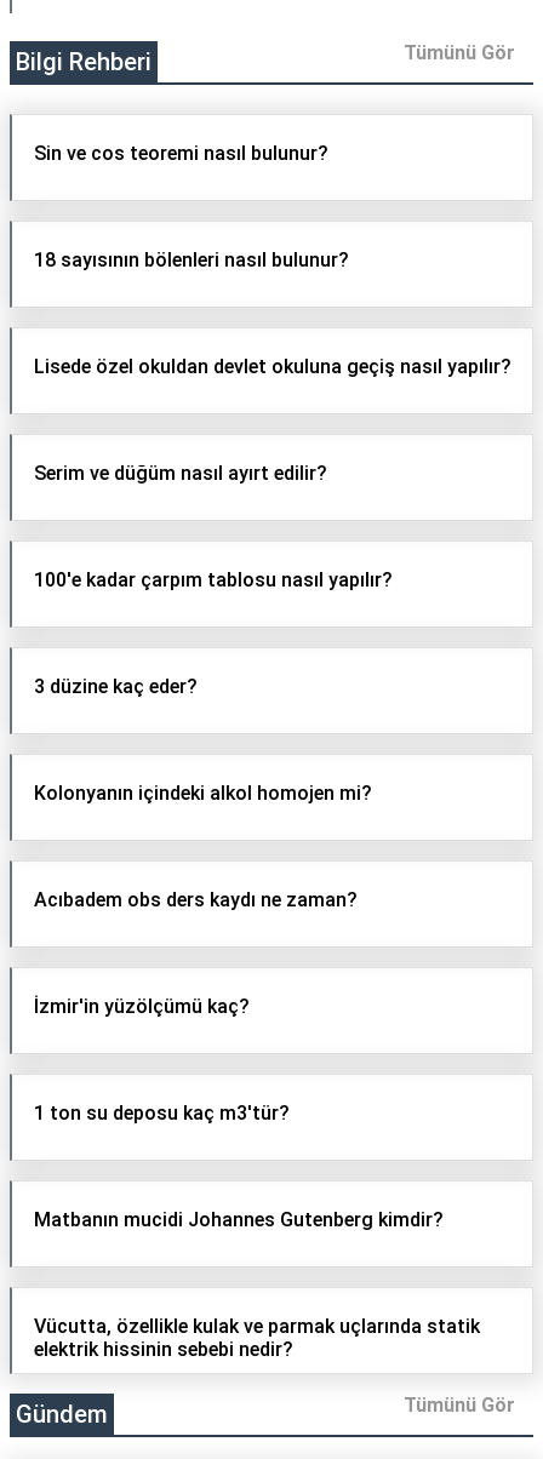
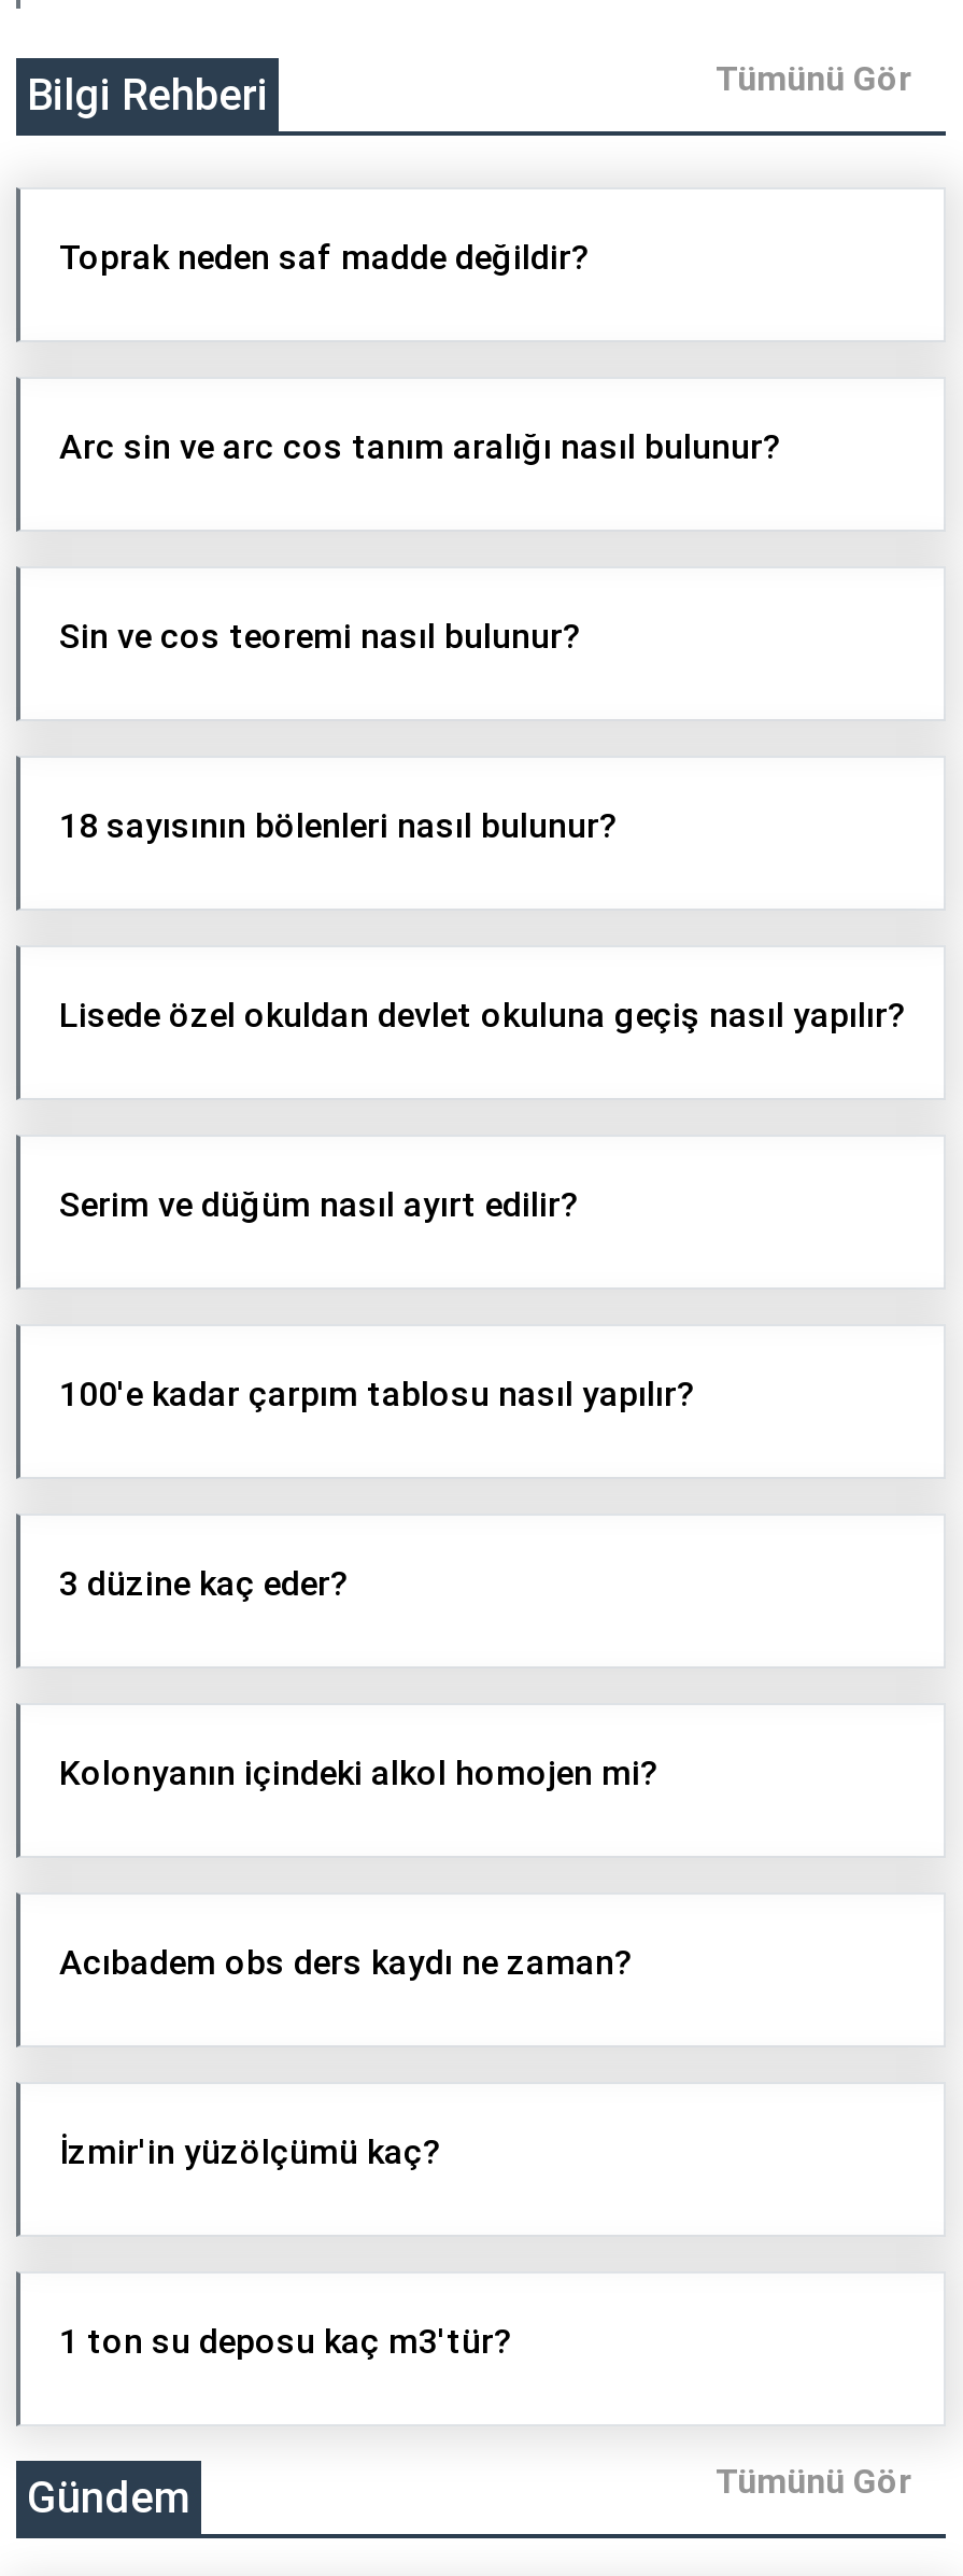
+ Toprak neden saf madde değildir?

+ Arc sin ve arc cos tanım aralığı nasıl bulunur?

moved down: Sin ve cos teoremi nasıl bulunur? | 18 sayısının bölenleri nasıl bulunur? | Lisede özel okuldan devlet okuluna geçiş nasıl yapılır? | ... | İzmir'in yüzölçümü kaç? | 1 ton su deposu kaç m3'tür?

- Matbanın mucidi Johannes Gutenberg kimdir?

- Vücutta, özellikle kulak ve parmak uçlarında statik
- elektrik hissinin sebebi nedir?
